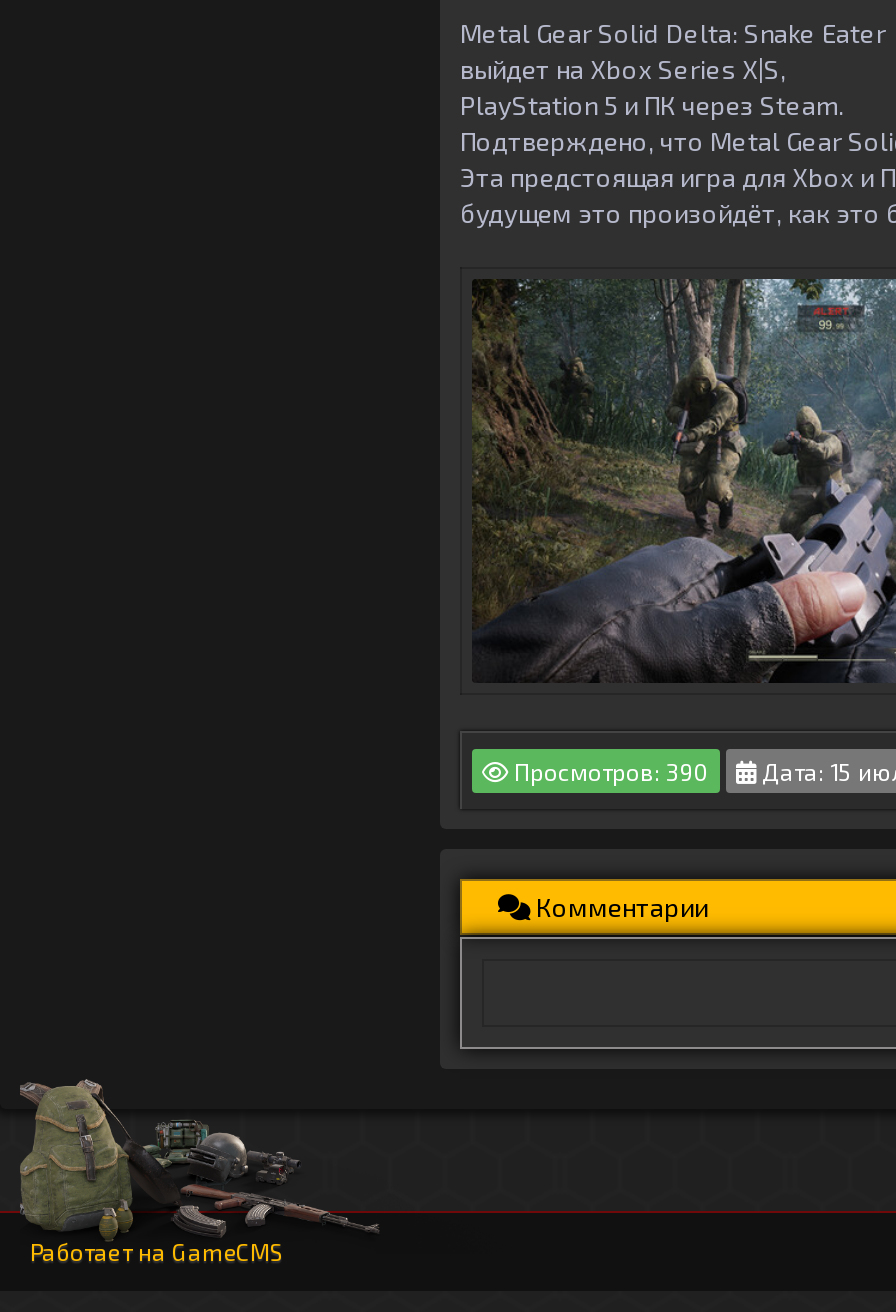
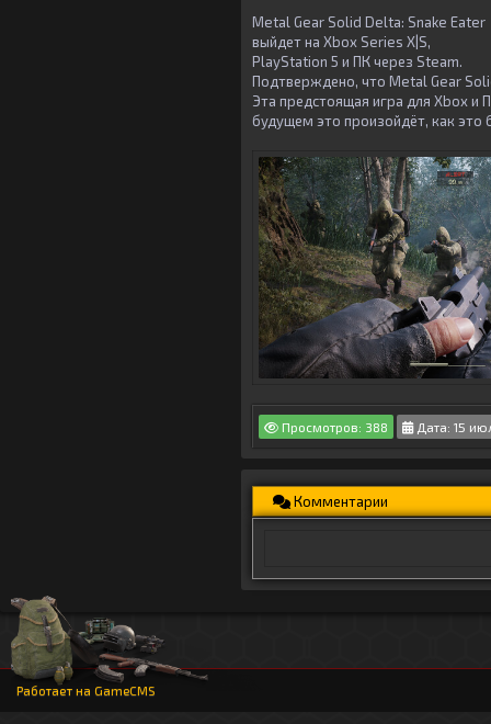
- Просмотров: 390
+ Просмотров: 388
